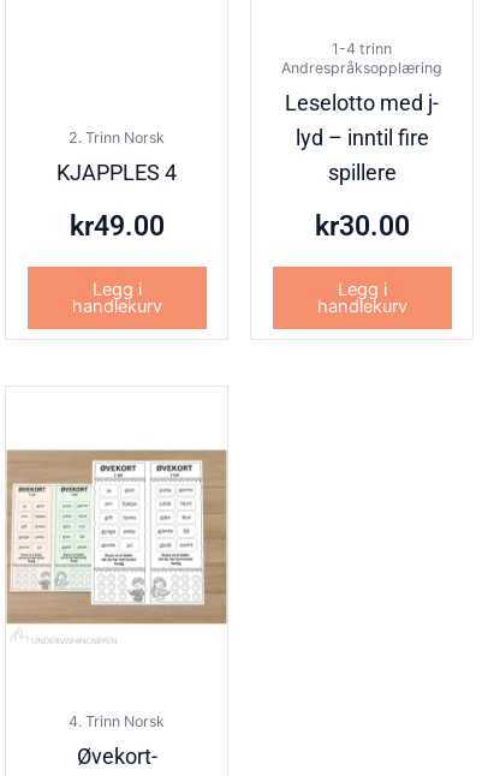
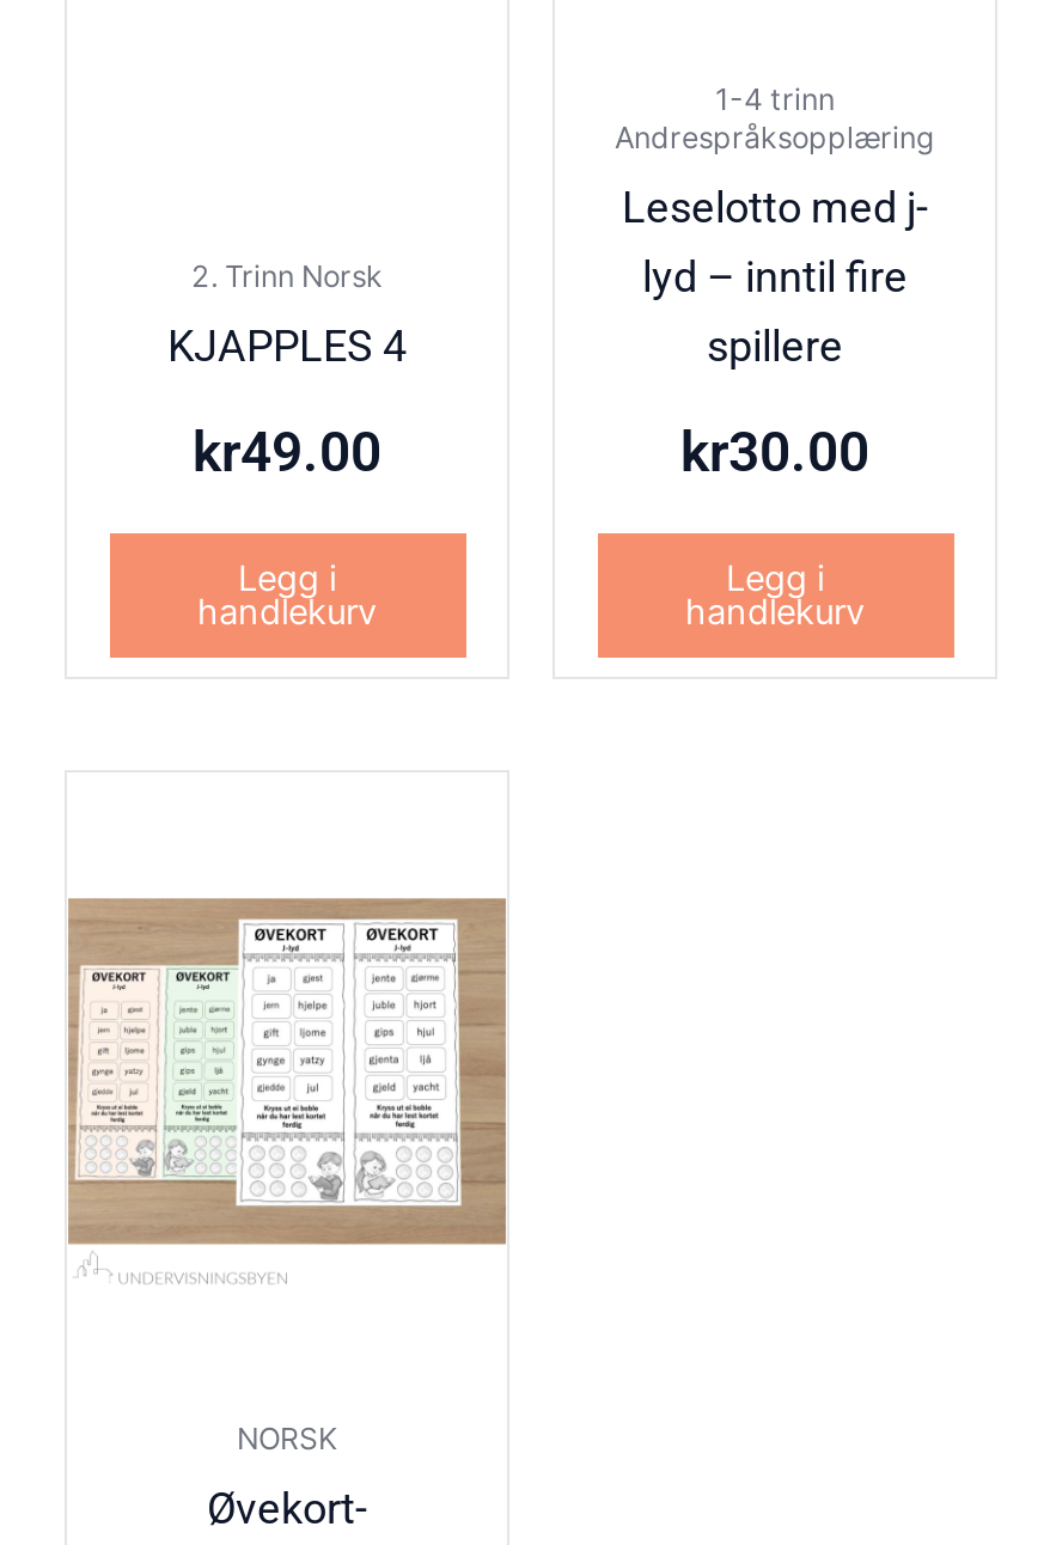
- 4. Trinn Norsk
+ NORSK
